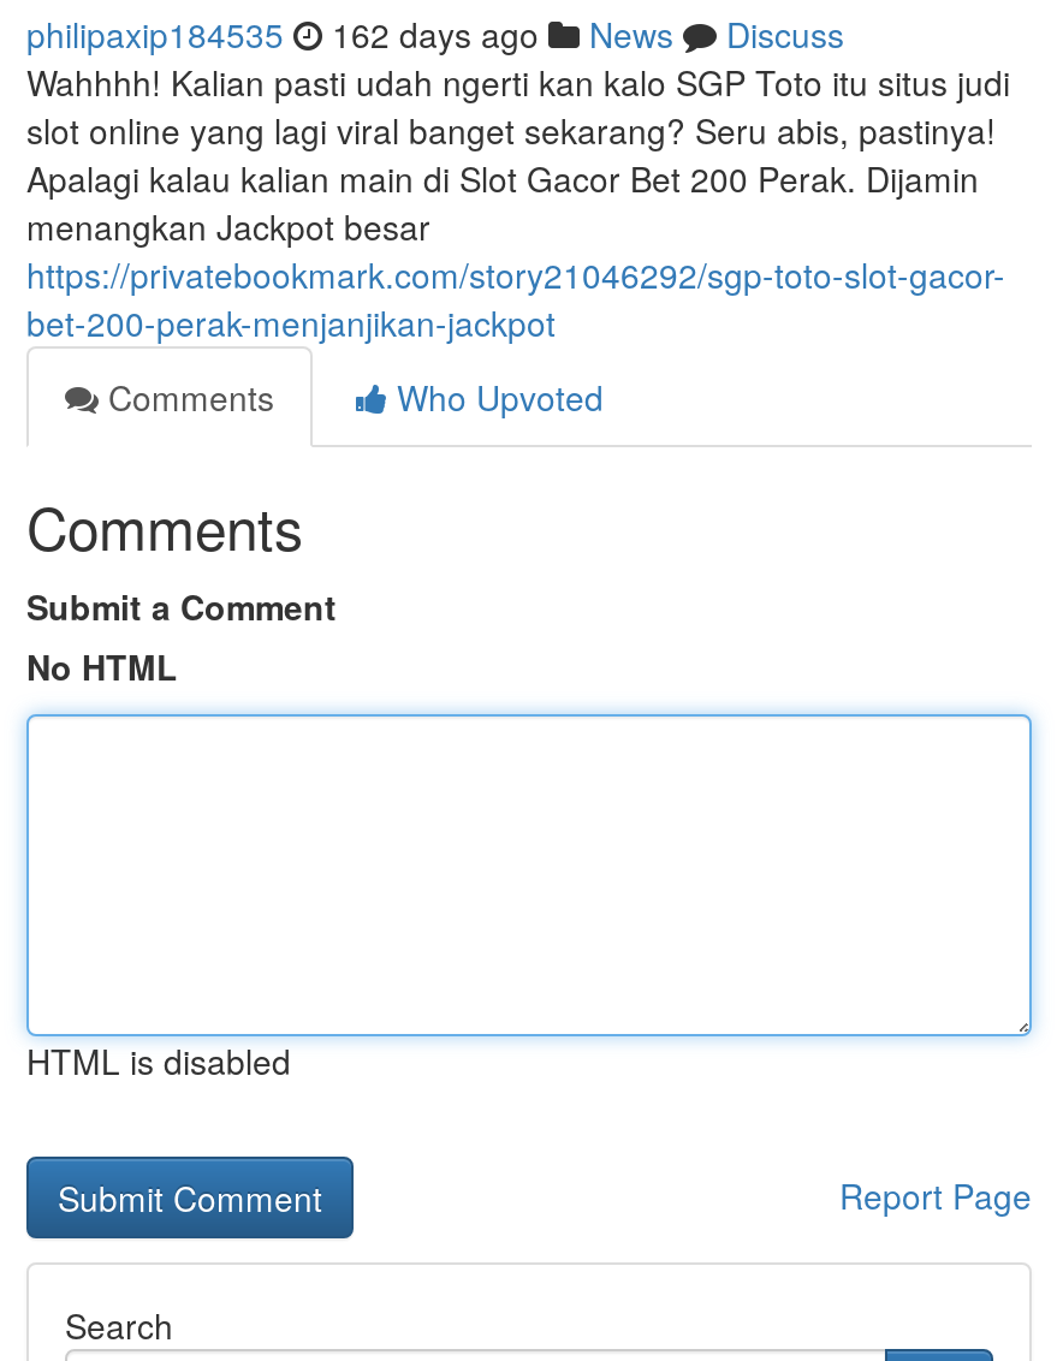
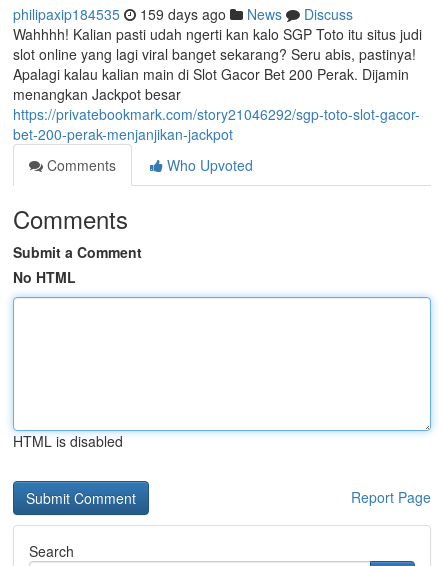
- philipaxip184535 162 days ago News Discuss
+ philipaxip184535 159 days ago News Discuss
